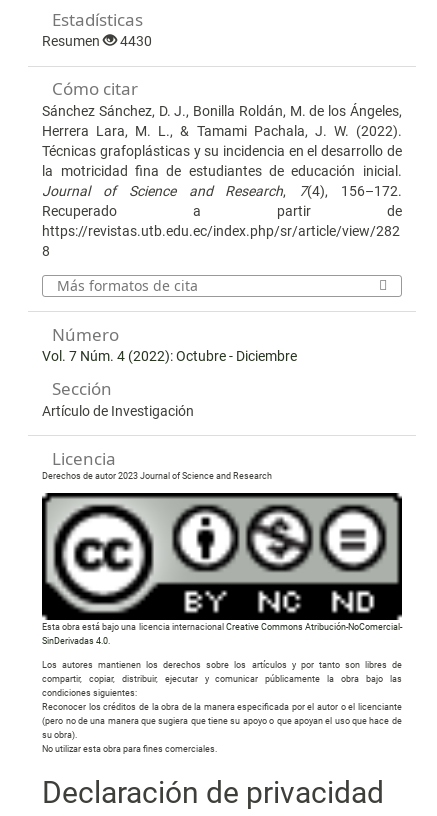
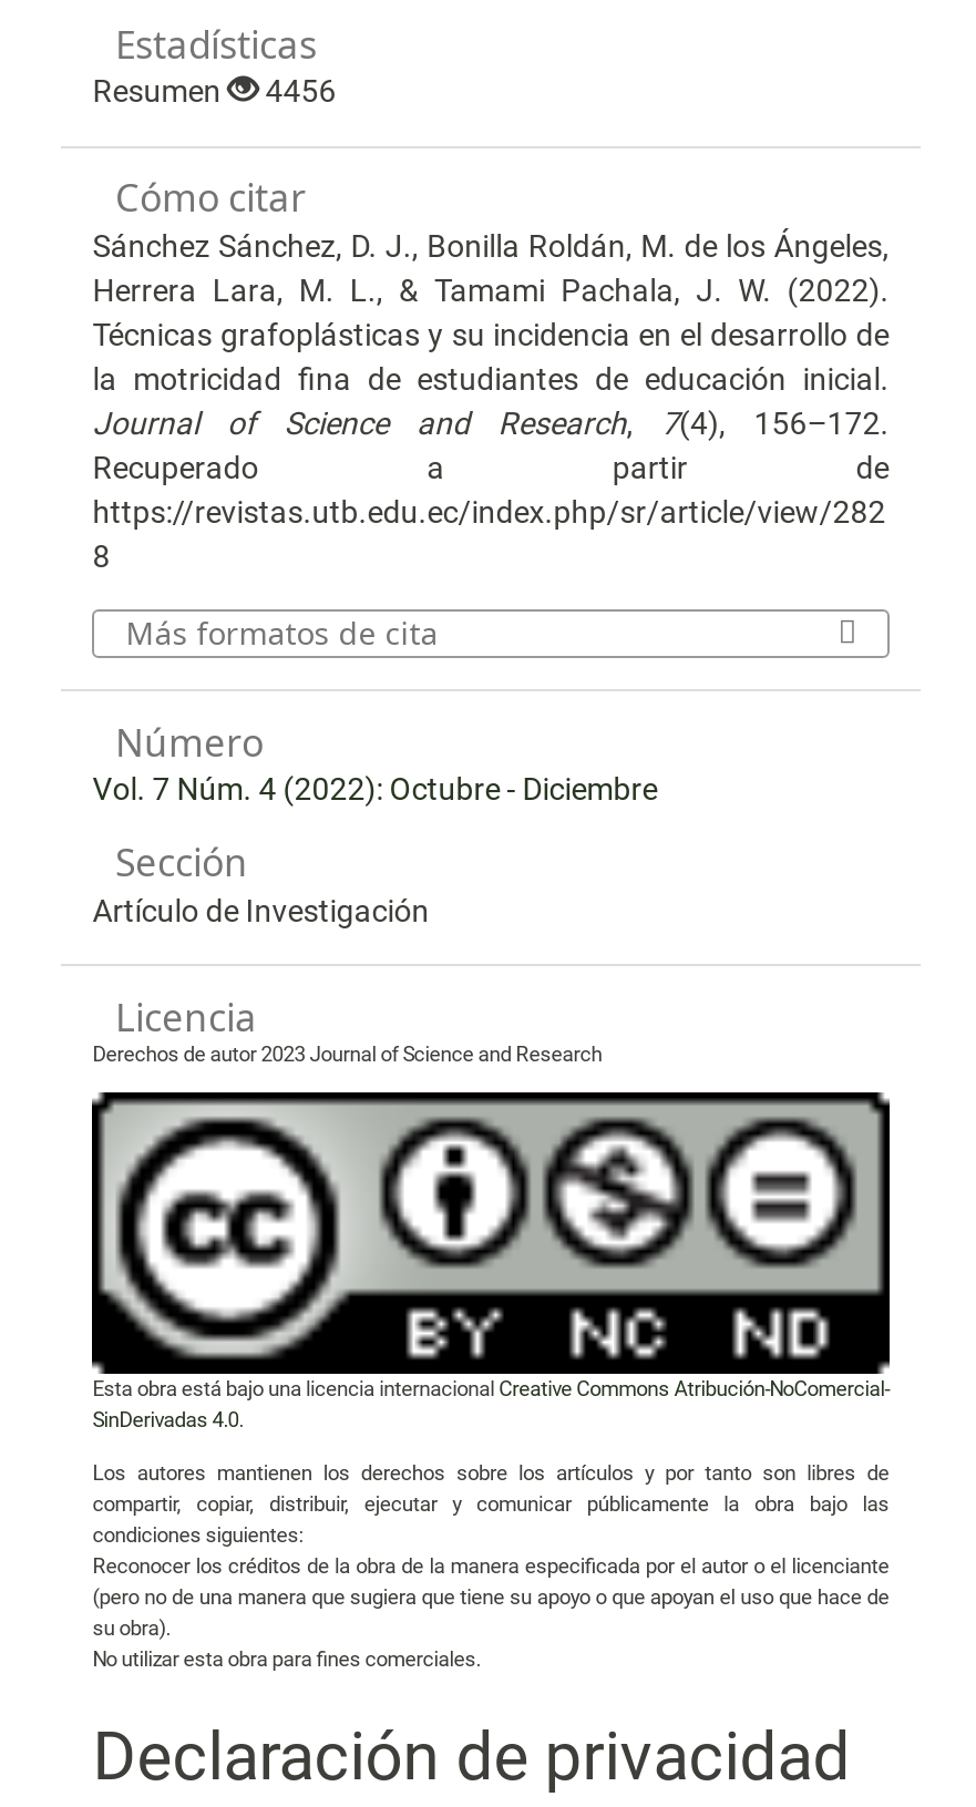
- Resumen 4430
+ Resumen 4456
